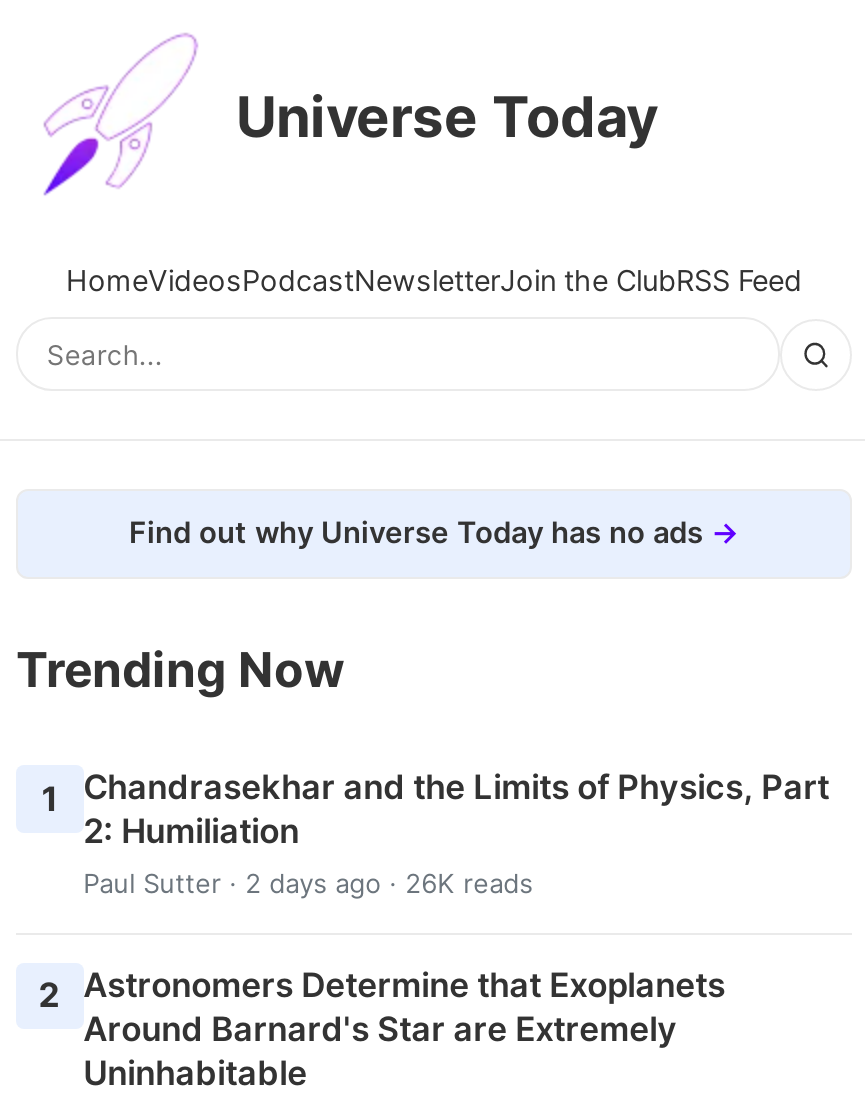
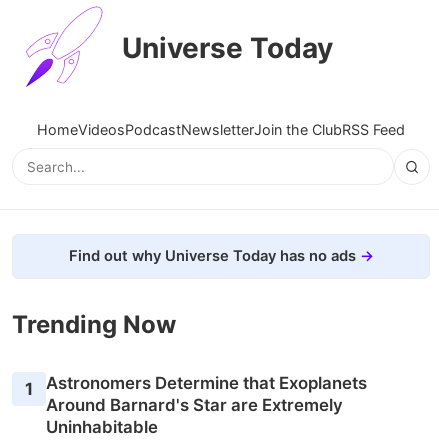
- Chandrasekhar and the Limits of Physics, Part
- 2: Humiliation
- Paul Sutter · 2 days ago · 26K reads
- 2 Astronomers Determine that Exoplanets
+ Astronomers Determine that Exoplanets
